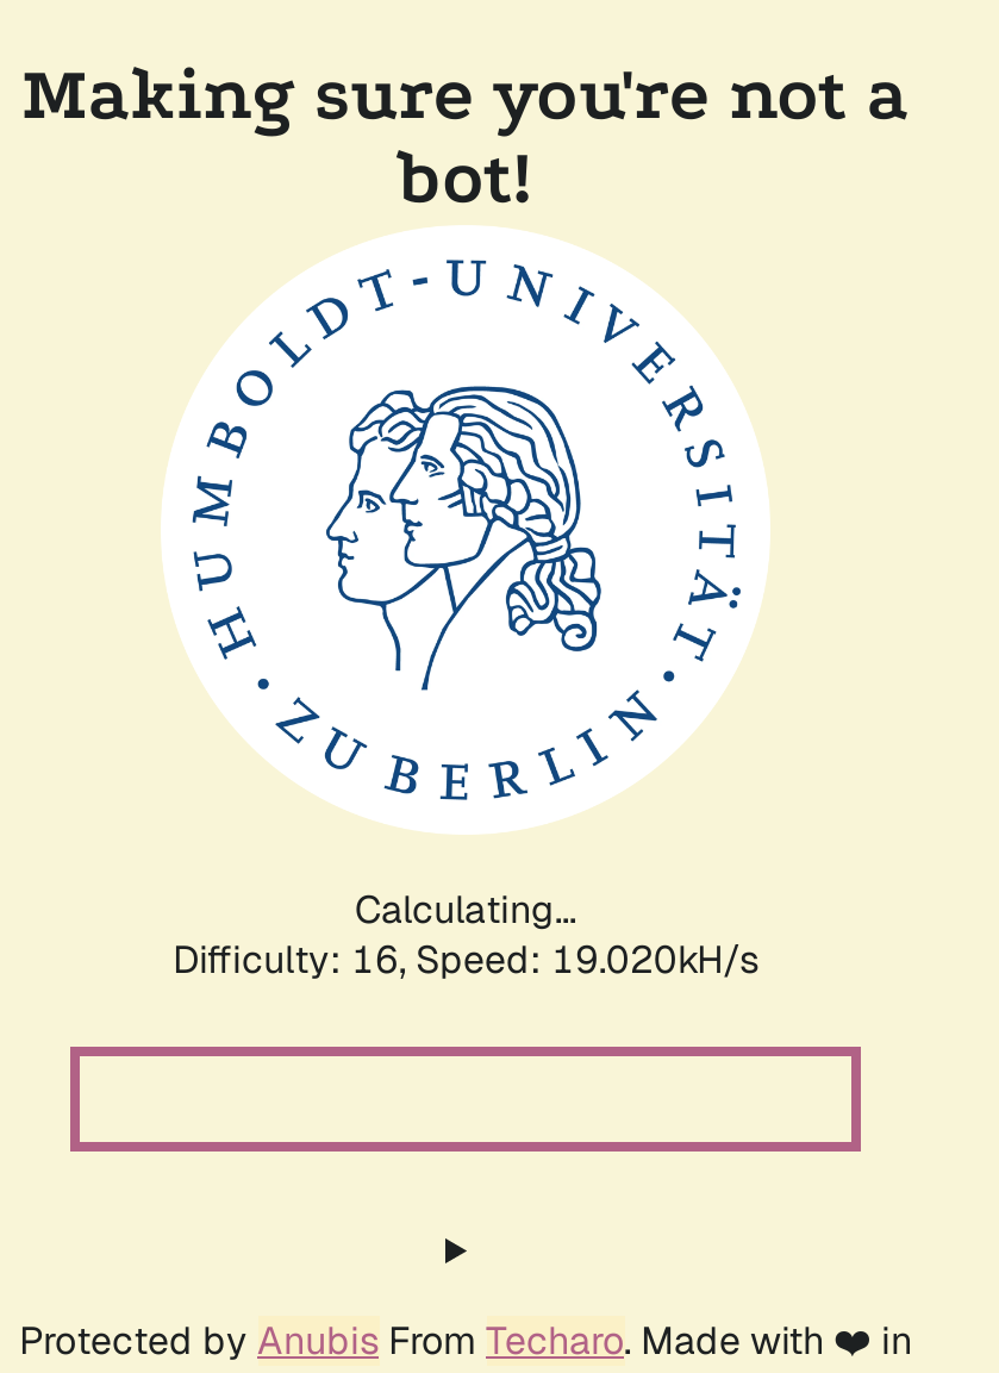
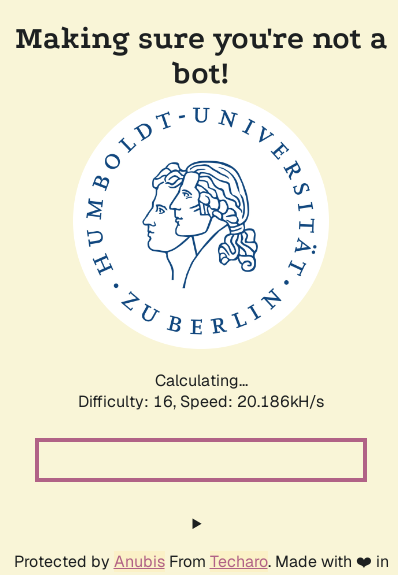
- Difficulty: 16, Speed: 19.020kH/s
+ Difficulty: 16, Speed: 20.186kH/s
